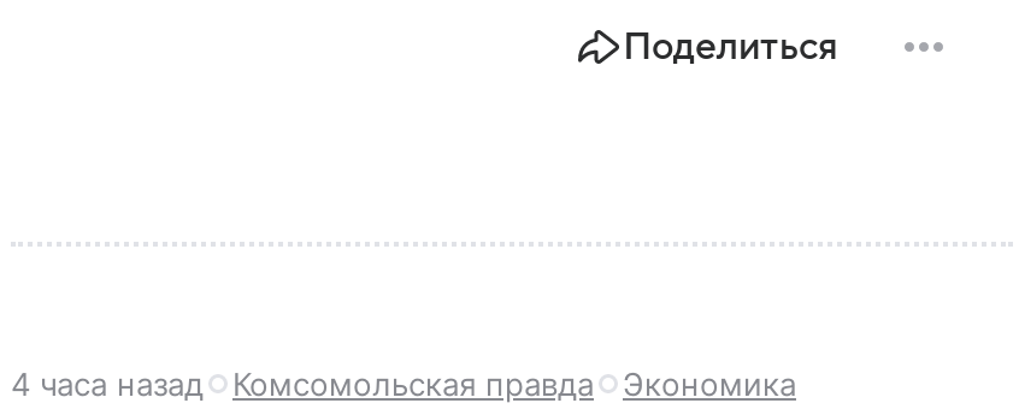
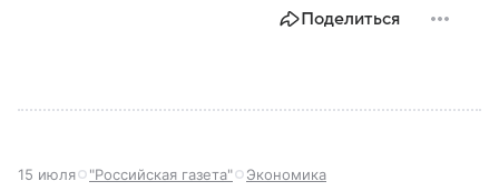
- 4 часа назад
- Комсомольская правда
+ 15 июля
+ "Российская газета"
